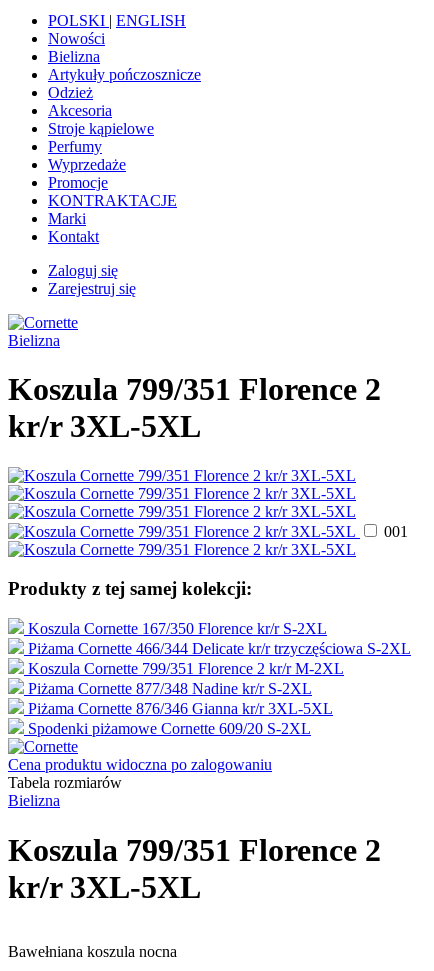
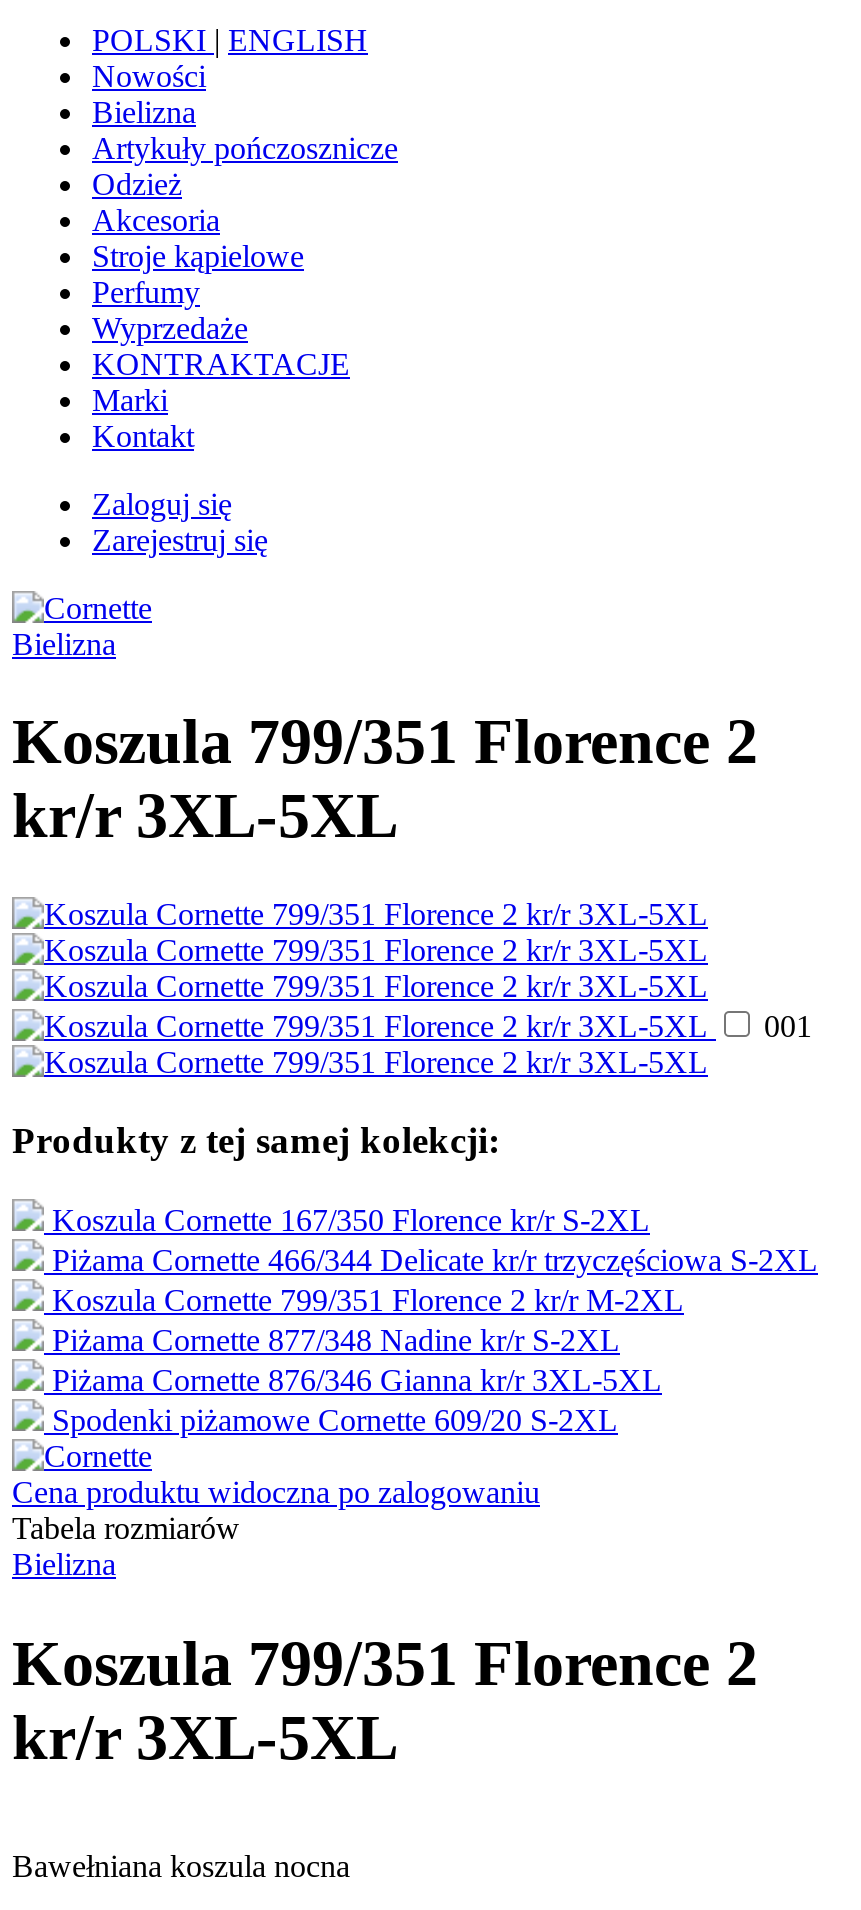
- Promocje
